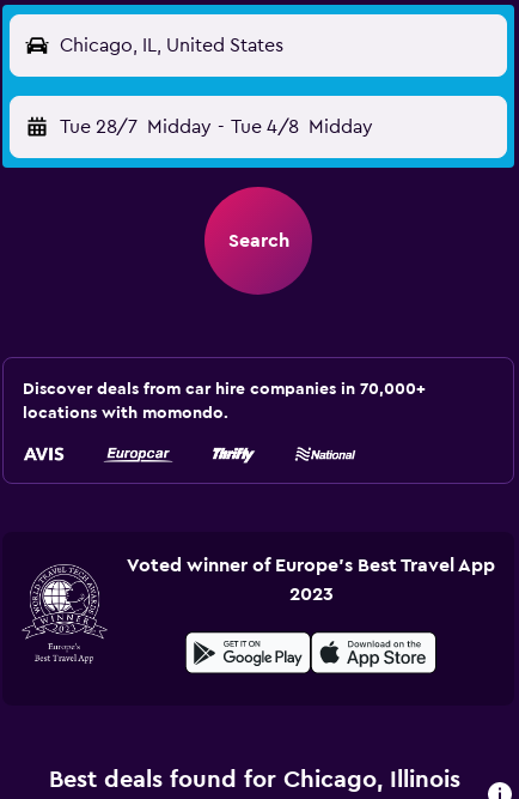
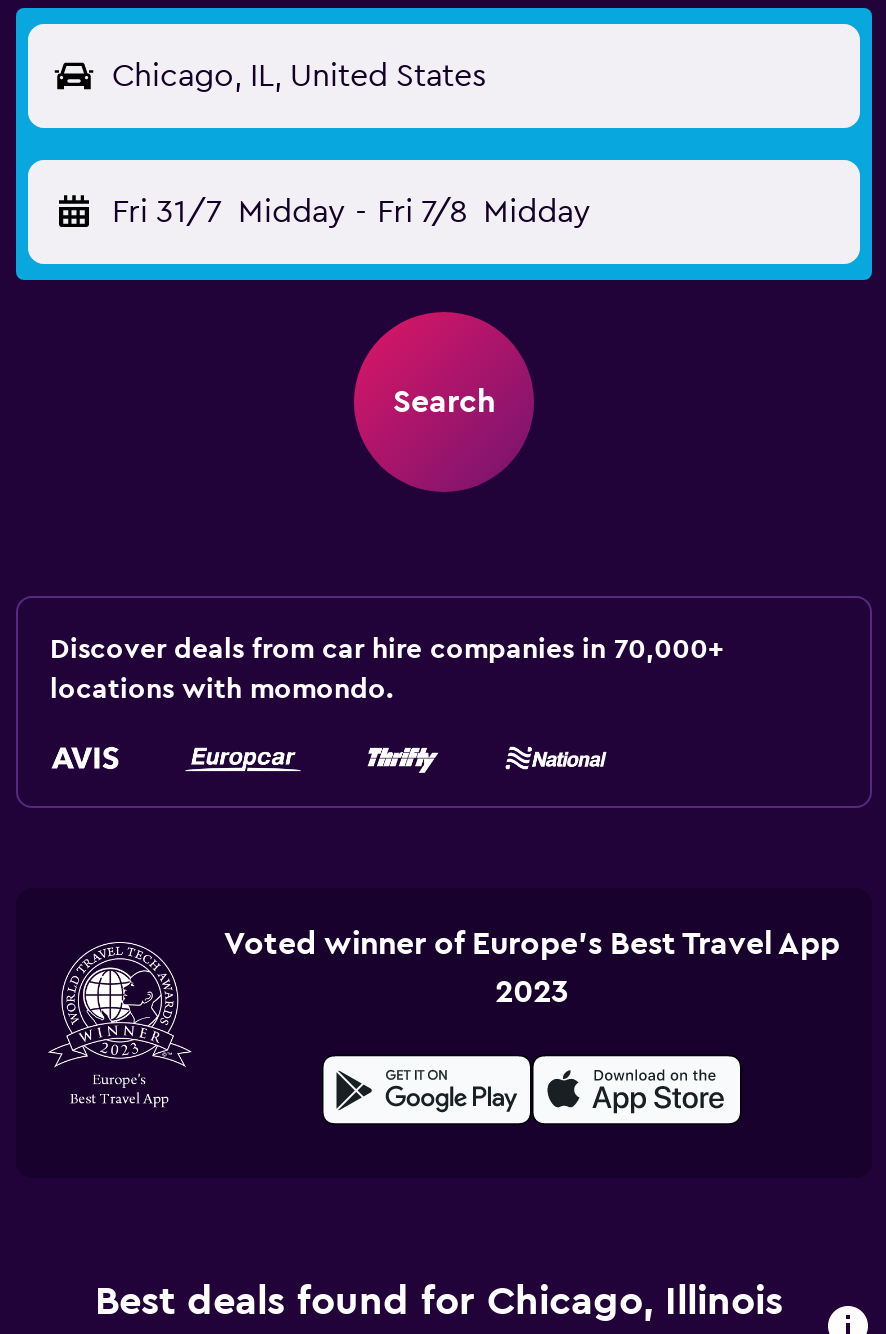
- Tue 28/7 Midday - Tue 4/8 Midday
+ Fri 31/7 Midday - Fri 7/8 Midday
